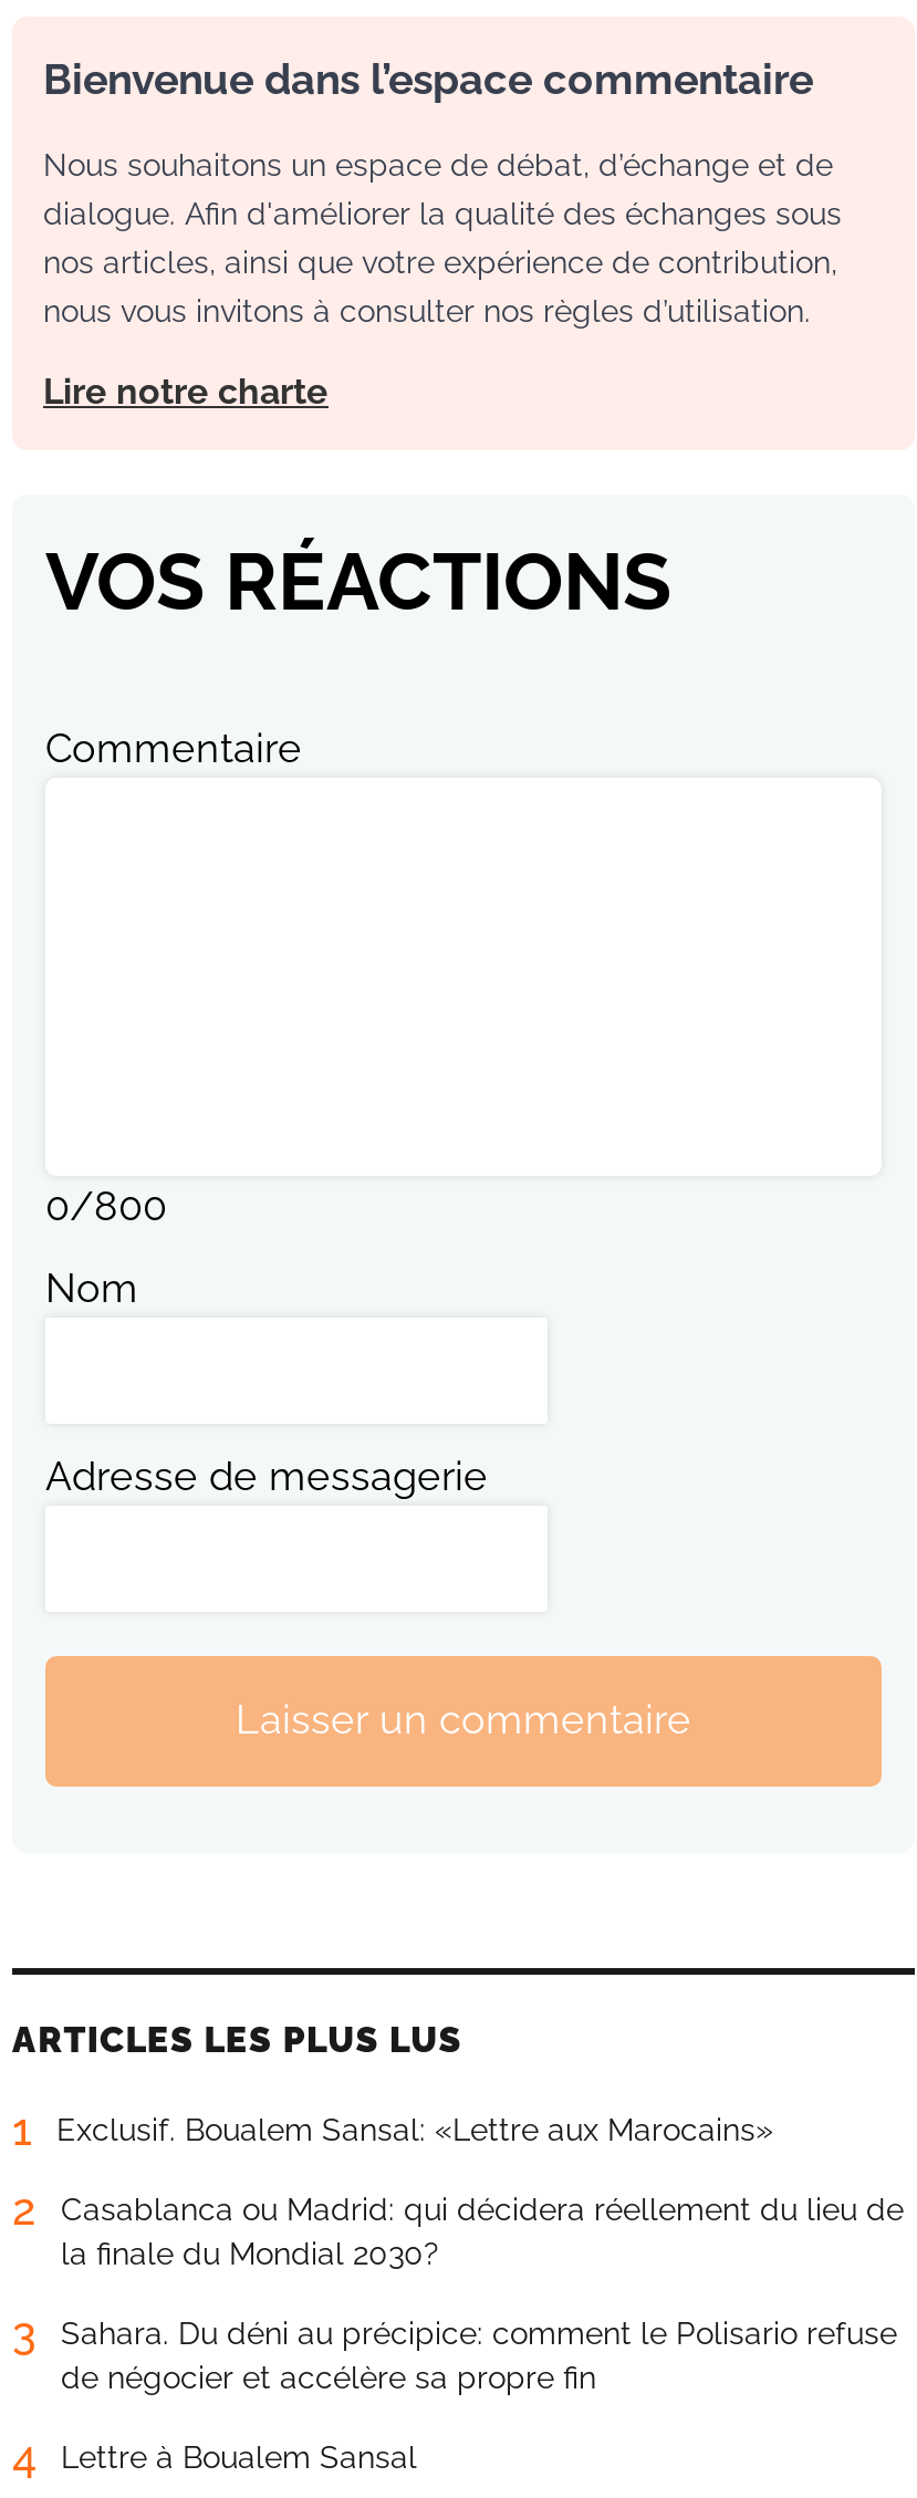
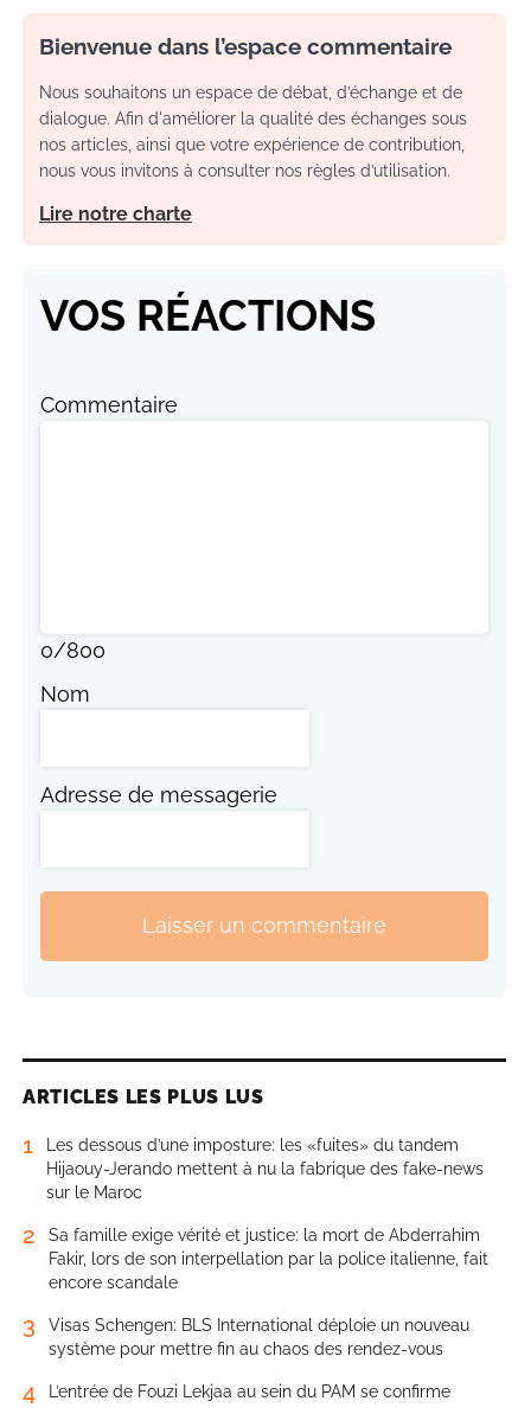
- Exclusif. Boualem Sansal: «Lettre aux Marocains»
+ Les dessous d’une imposture: les «fuites» du tandem
+ Hijaouy-Jerando mettent à nu la fabrique des fake-news
+ sur le Maroc

- Casablanca ou Madrid: qui décidera réellement du lieu de
- la finale du Mondial 2030?
+ Sa famille exige vérité et justice: la mort de Abderrahim
+ Fakir, lors de son interpellation par la police italienne, fait
+ encore scandale

- Sahara. Du déni au précipice: comment le Polisario refuse
- de négocier et accélère sa propre fin
+ Visas Schengen: BLS International déploie un nouveau
+ système pour mettre fin au chaos des rendez-vous

- Lettre à Boualem Sansal
+ L’entrée de Fouzi Lekjaa au sein du PAM se confirme
